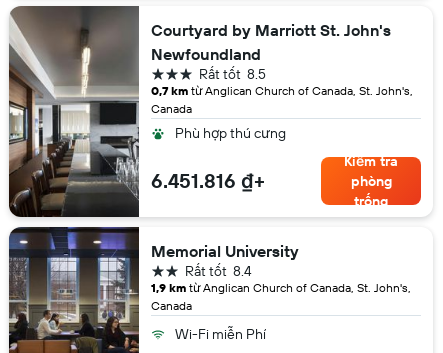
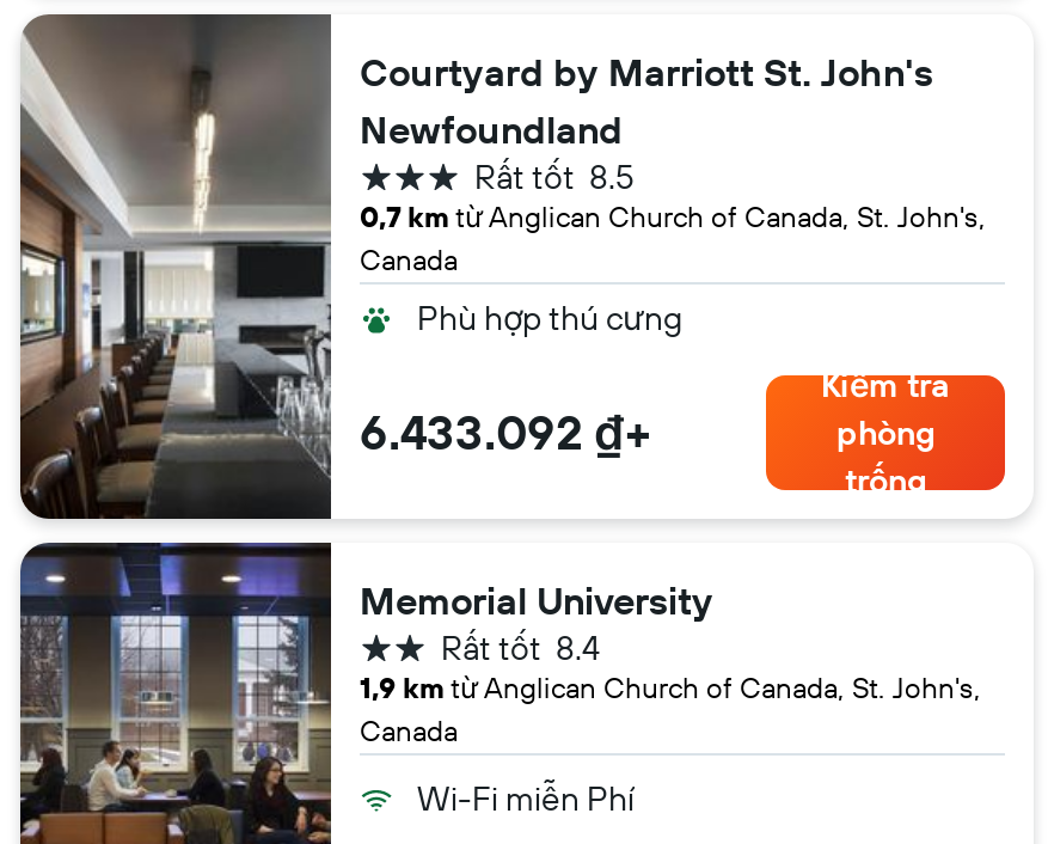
- 6.451.816 ₫+
+ 6.433.092 ₫+
